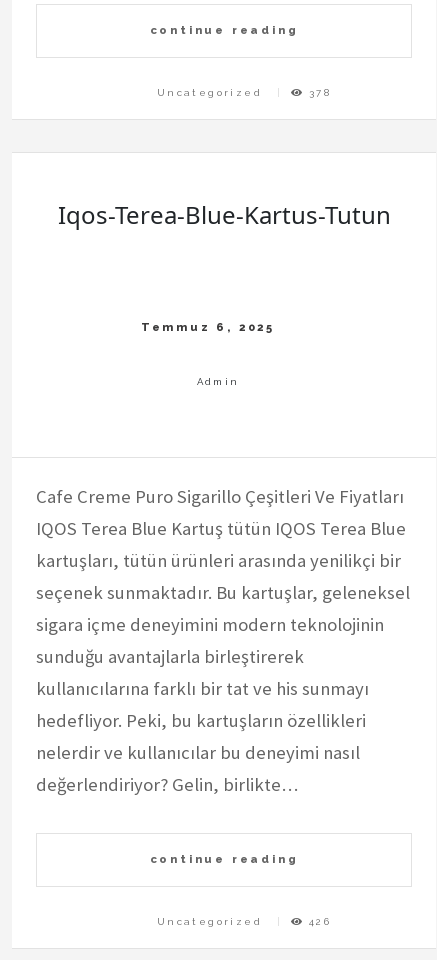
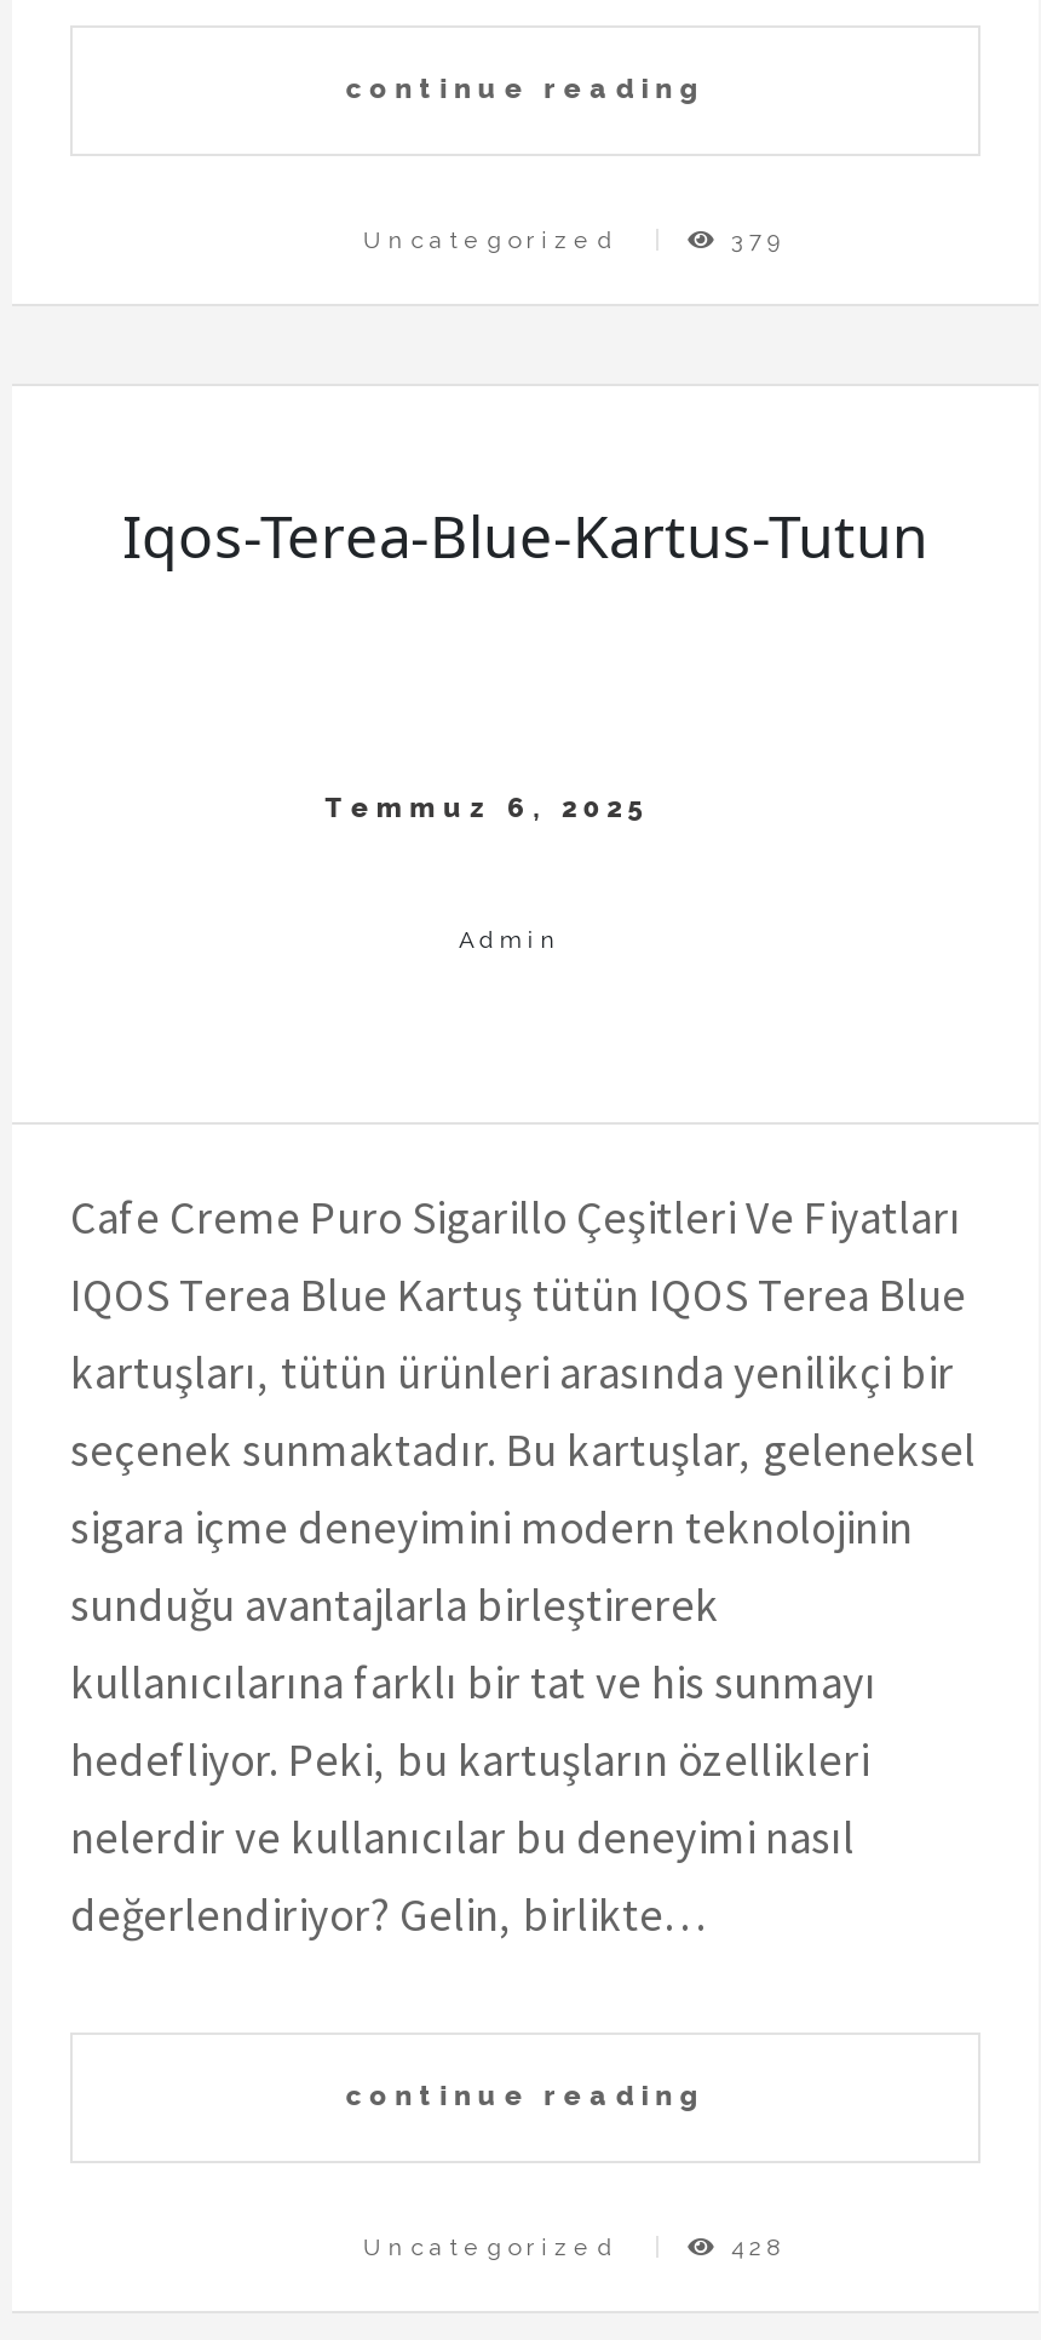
- 378
+ 379

- 426
+ 428
